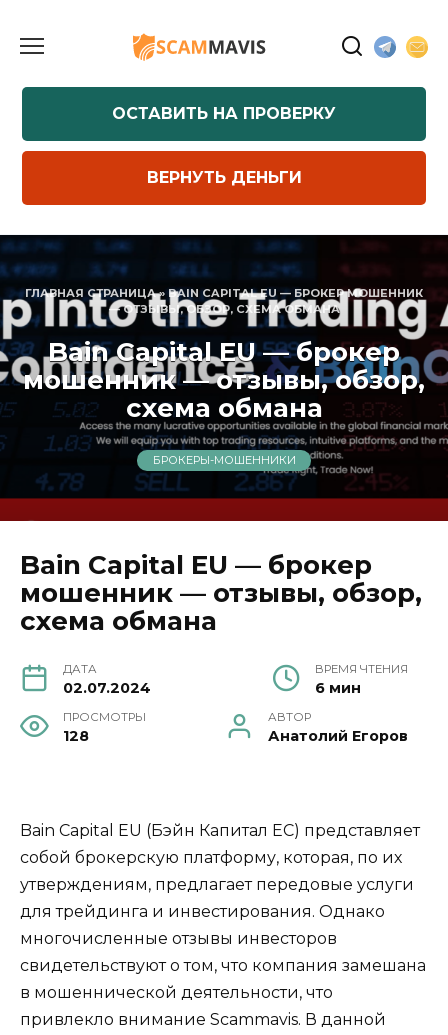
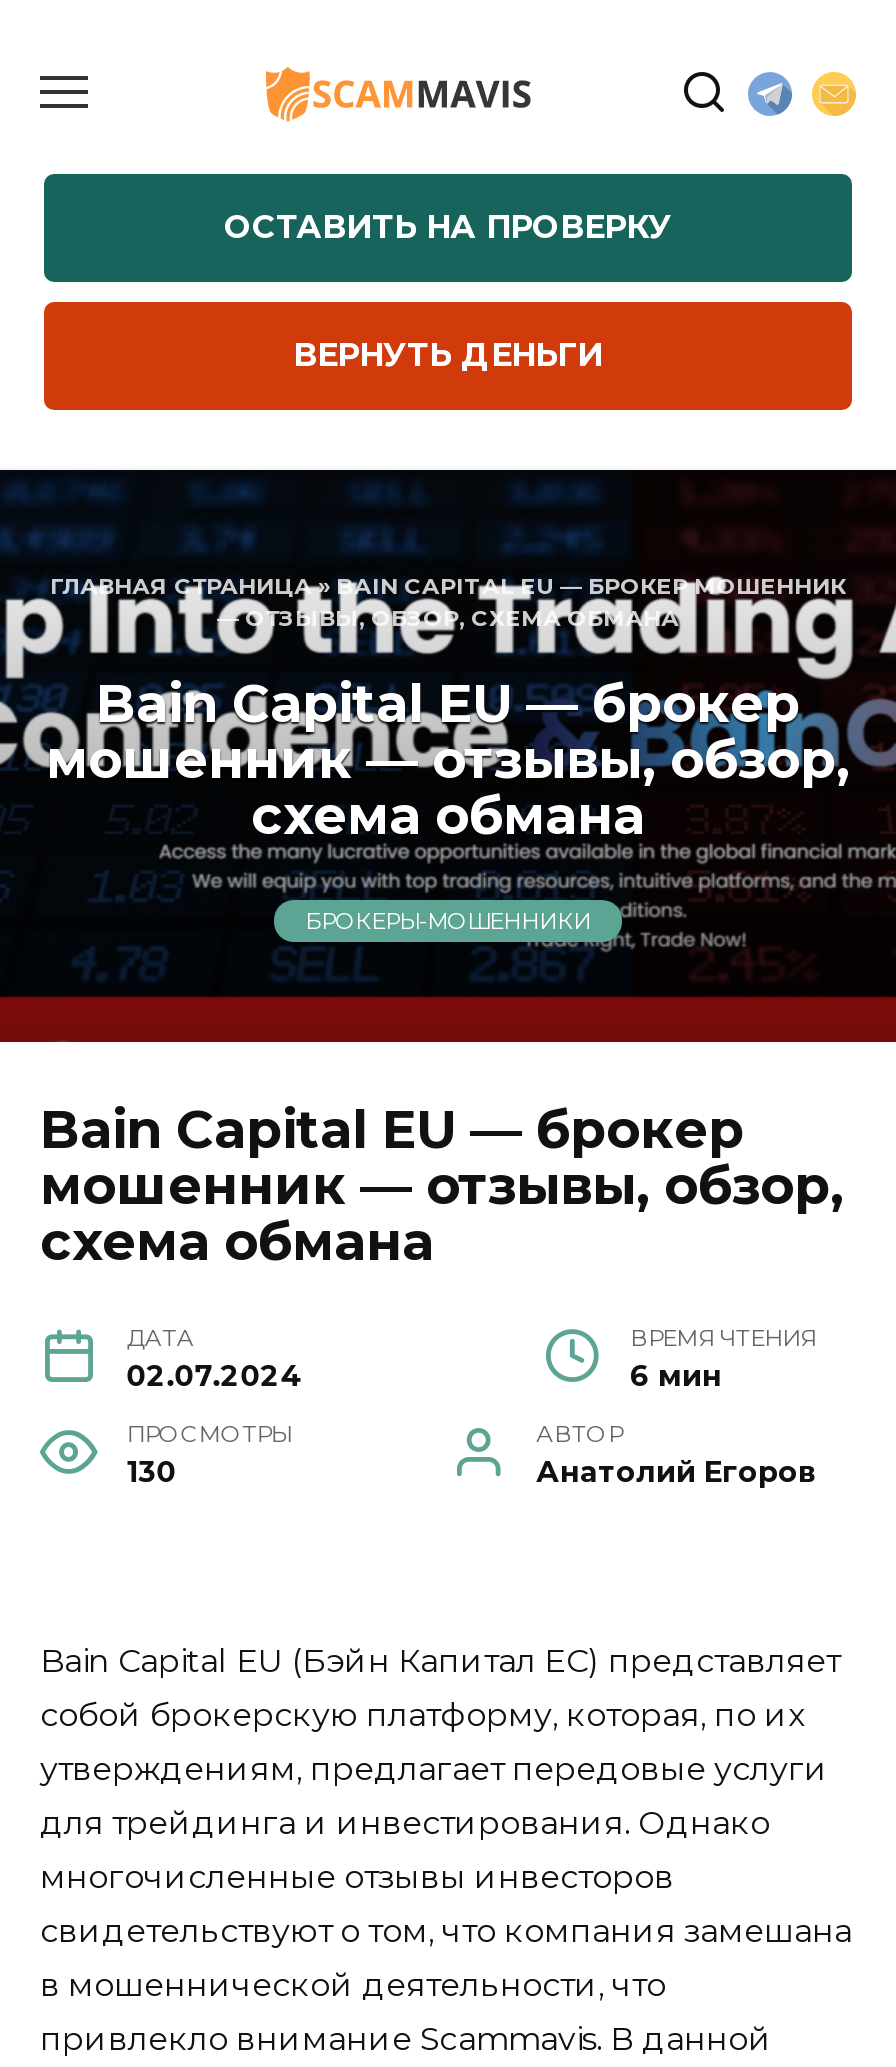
- 128
+ 130
